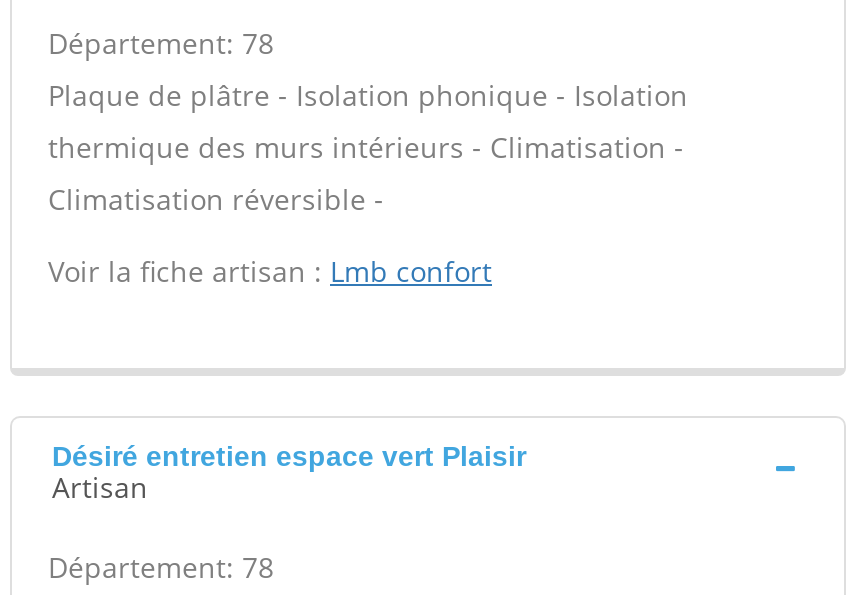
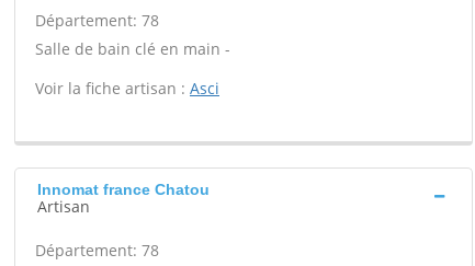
- Plaque de plâtre - Isolation phonique - Isolation
- thermique des murs intérieurs - Climatisation -
- Climatisation réversible -
+ Salle de bain clé en main -

- Voir la fiche artisan : Lmb confort
+ Voir la fiche artisan : Asci

- Désiré entretien espace vert Plaisir
+ Innomat france Chatou
